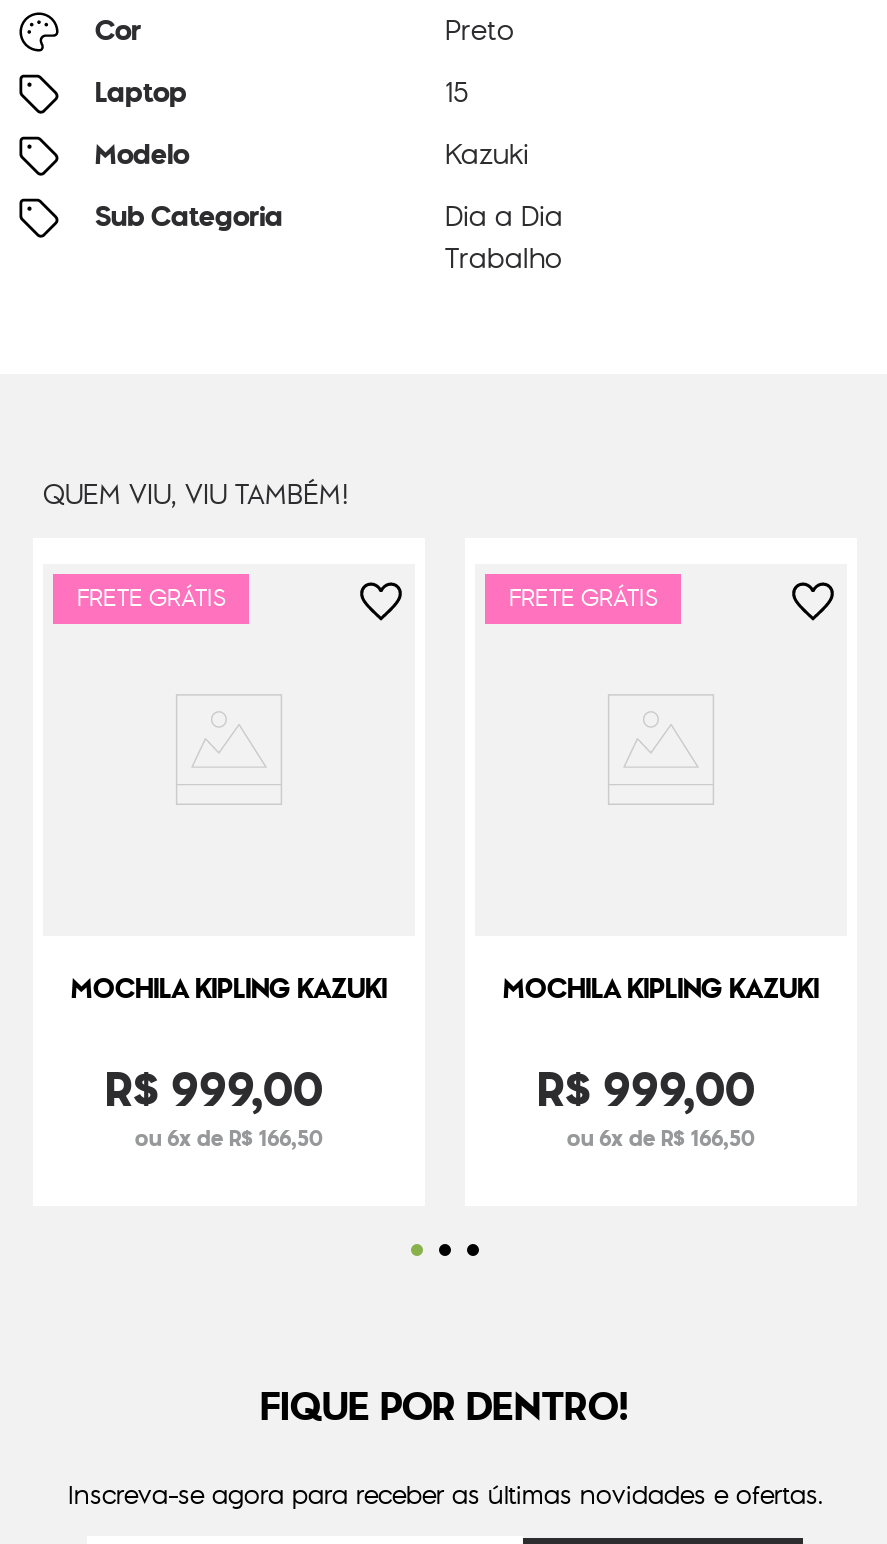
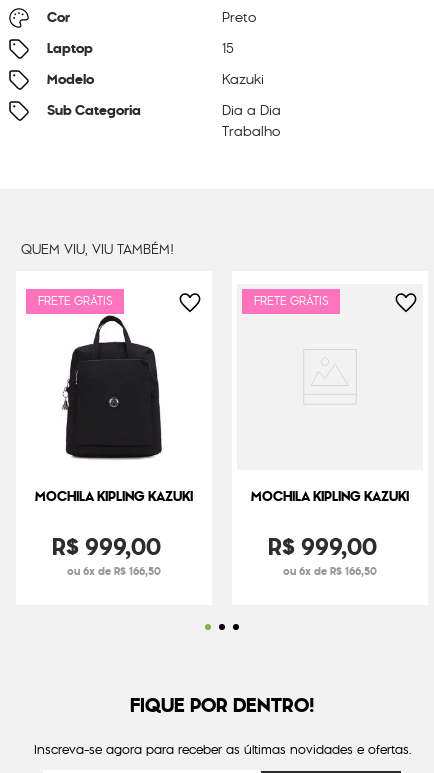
+ [image]
